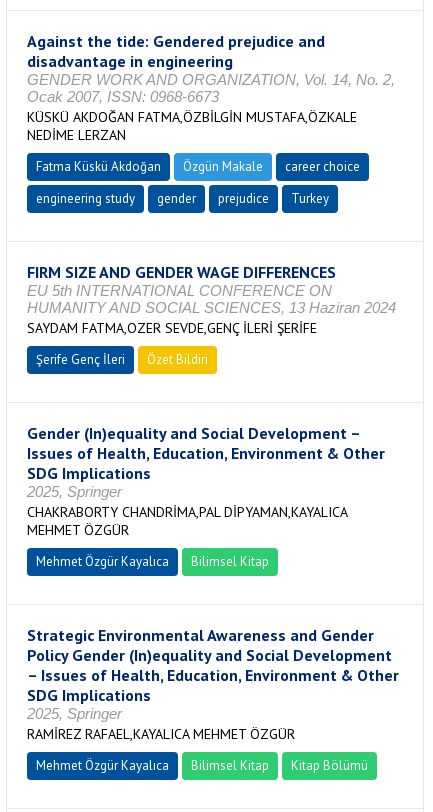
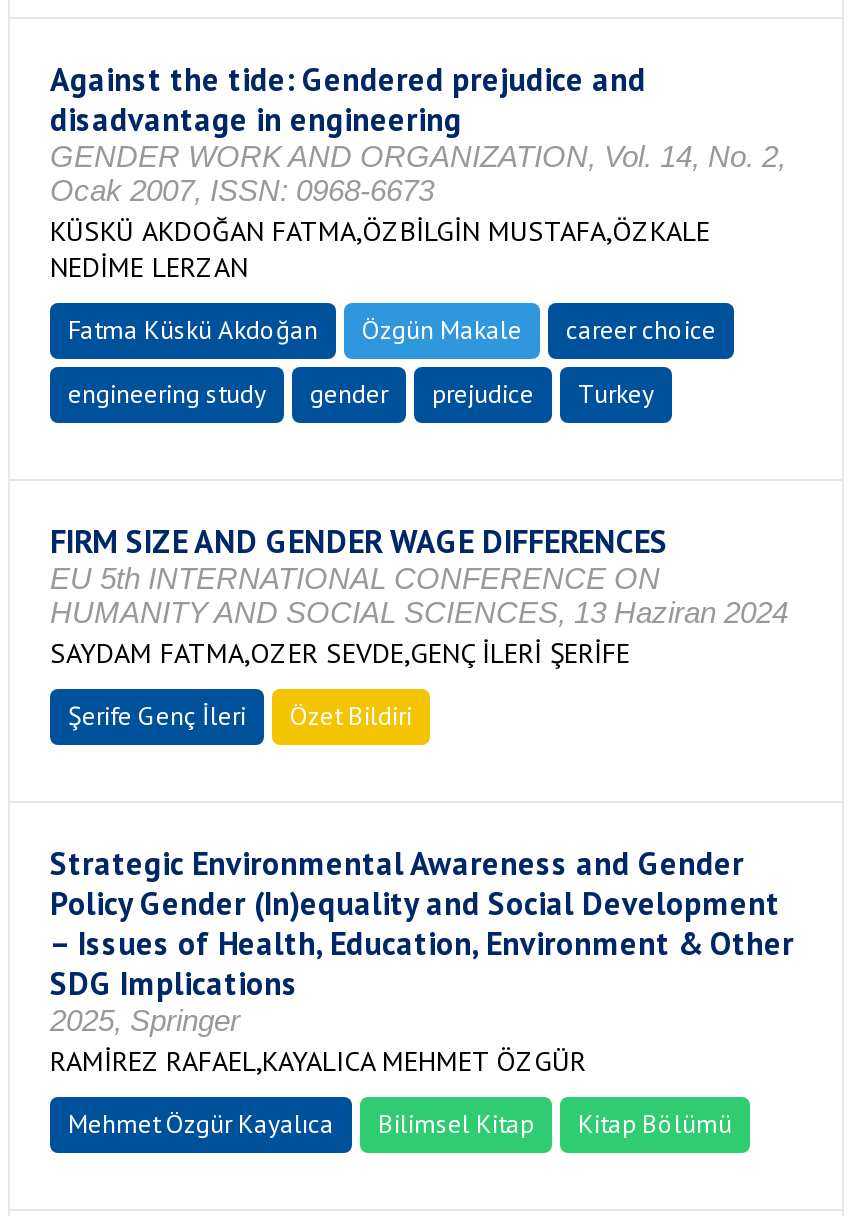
- Gender (In)equality and Social Development –
- Issues of Health, Education, Environment & Other
- SDG Implications
- 2025, Springer
- CHAKRABORTY CHANDRİMA,PAL DİPYAMAN,KAYALICA
- MEHMET ÖZGÜR
- Mehmet Özgür Kayalıca
- Bilimsel Kitap
